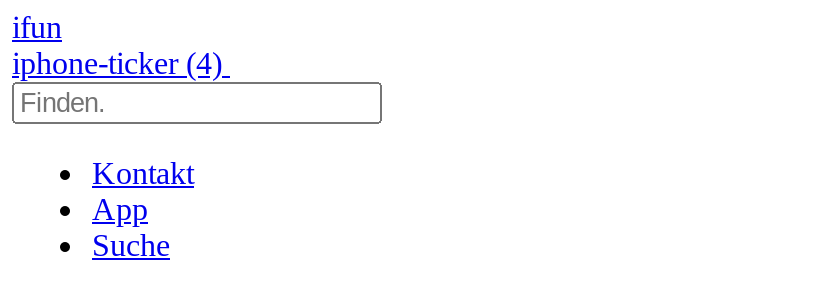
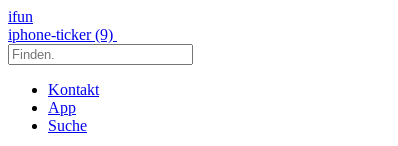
- iphone-ticker (4)
+ iphone-ticker (9)
